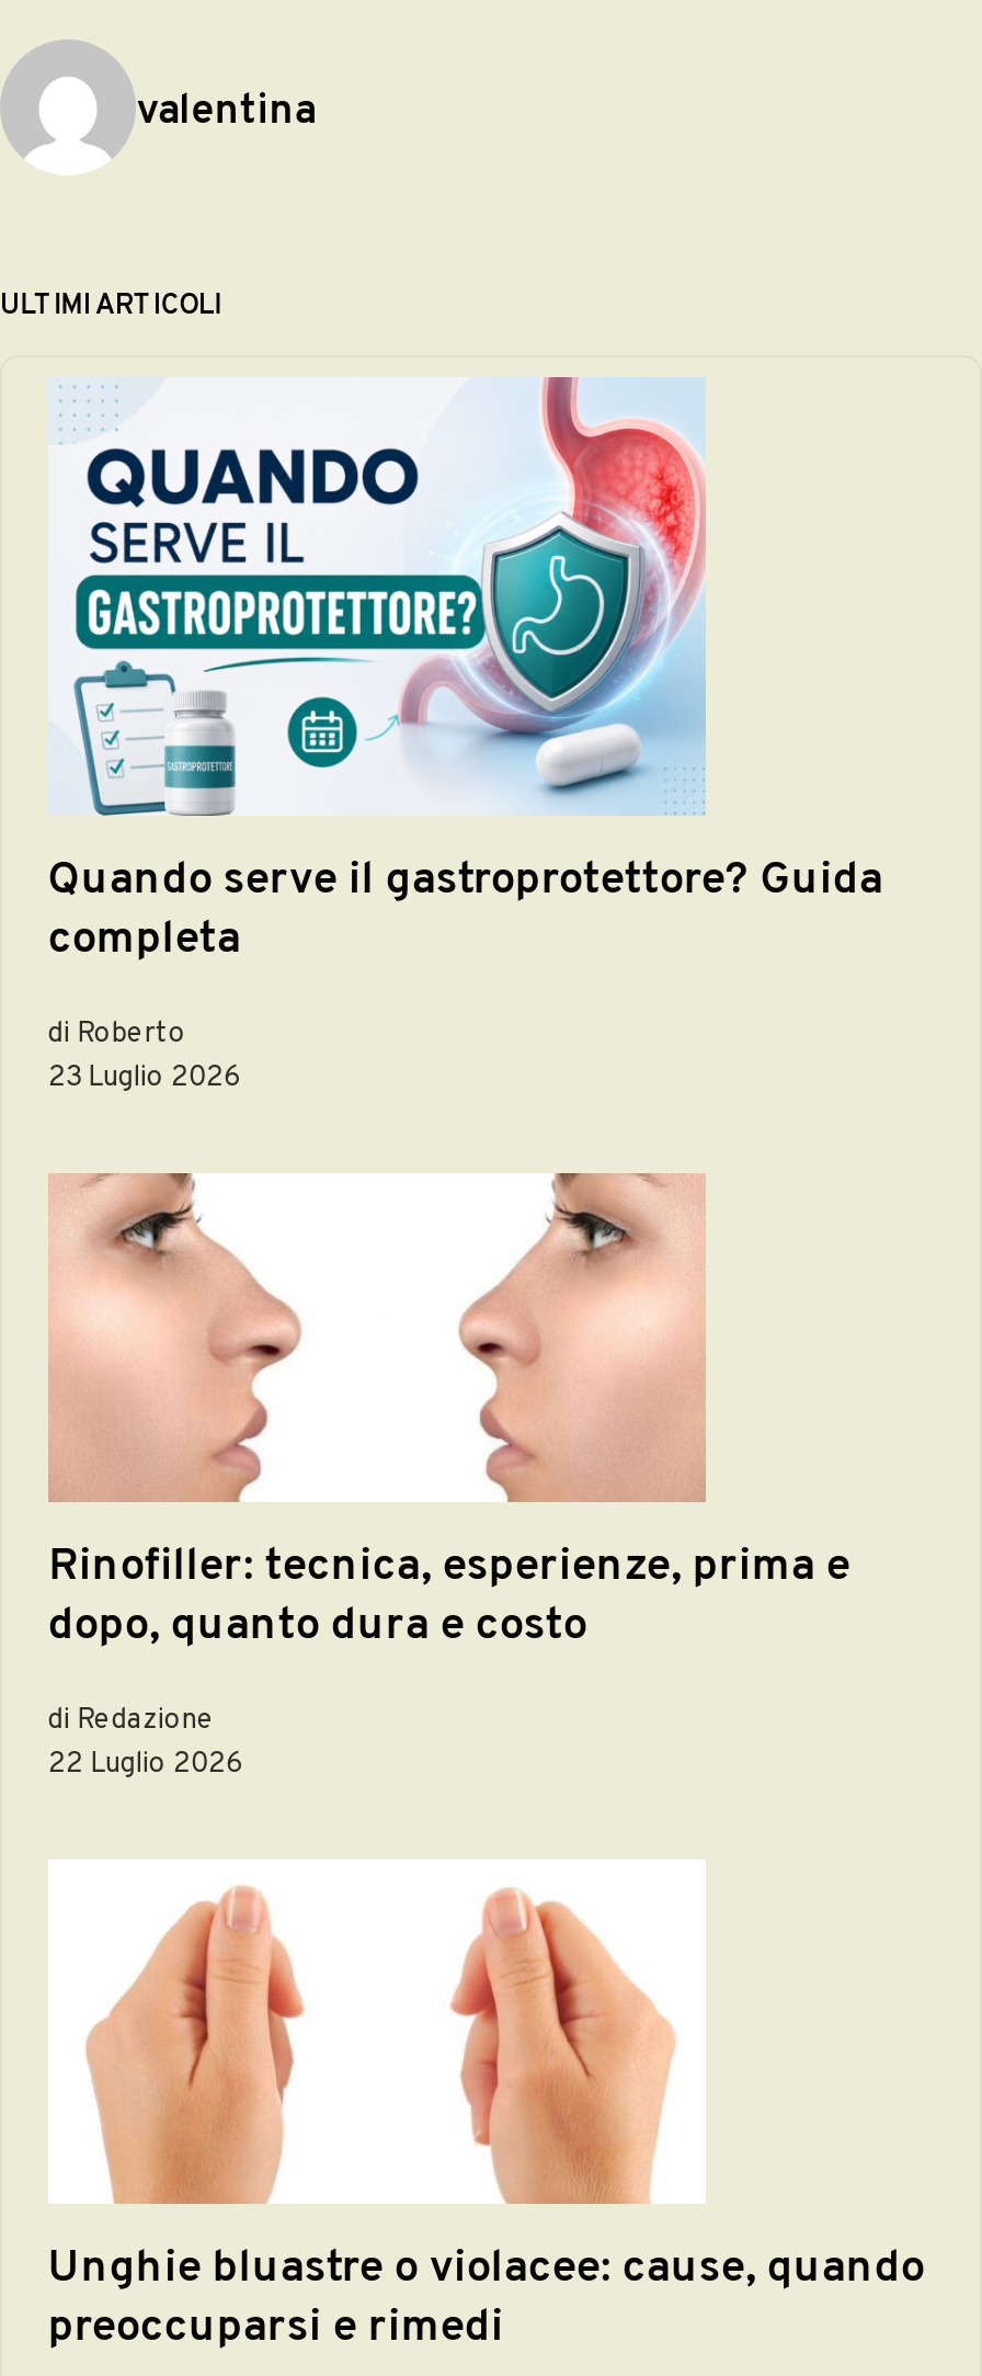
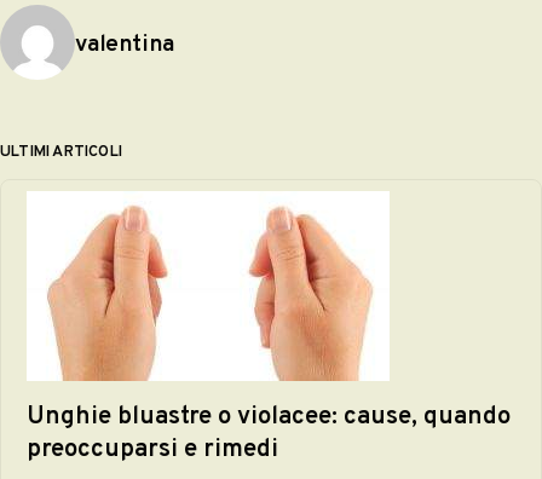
- [image]
- Quando serve il gastroprotettore? Guida
- completa
- di Roberto
- 23 Luglio 2026

- [image]
- Rinofiller: tecnica, esperienze, prima e
- dopo, quanto dura e costo
- di Redazione
- 22 Luglio 2026
